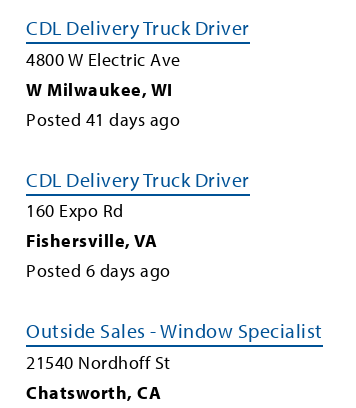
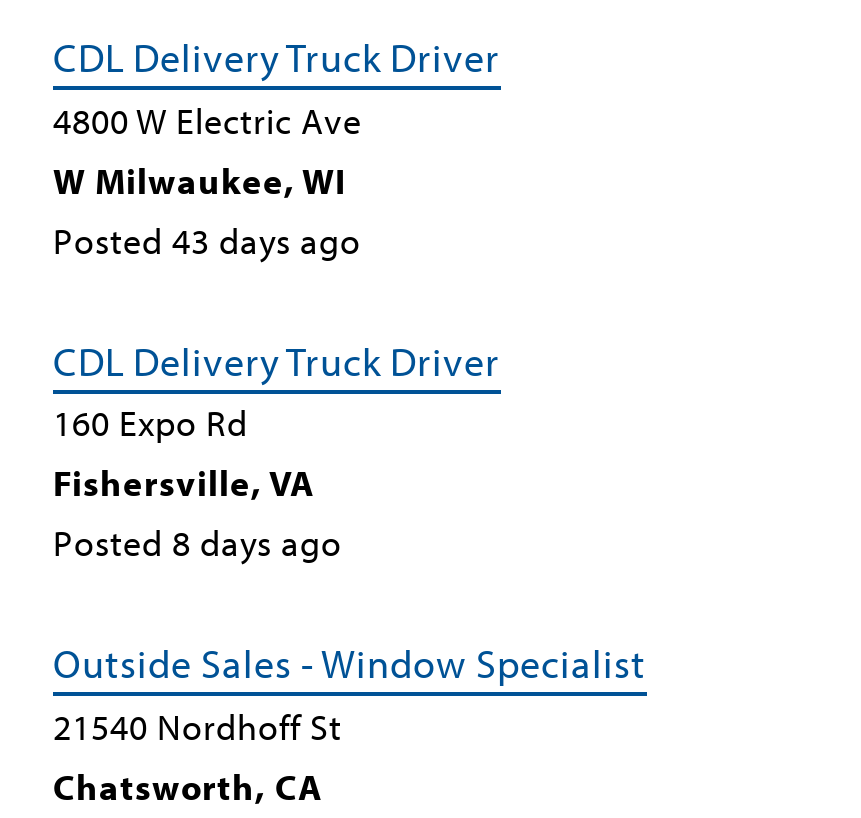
- Posted 41 days ago
+ Posted 43 days ago

- Posted 6 days ago
+ Posted 8 days ago
